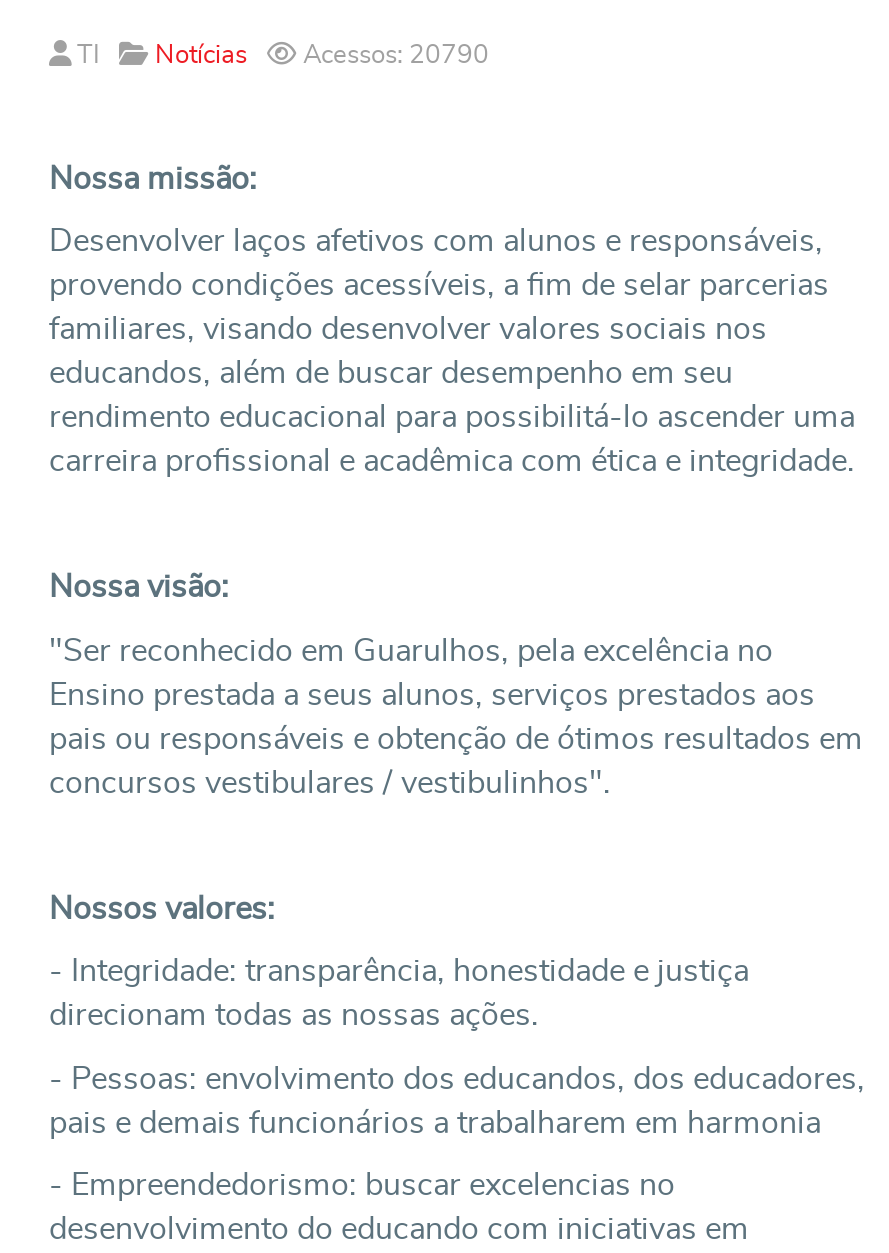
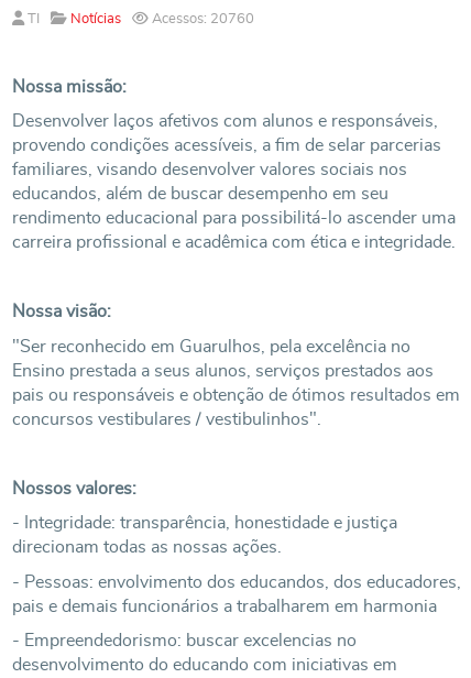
- Acessos: 20790
+ Acessos: 20760
